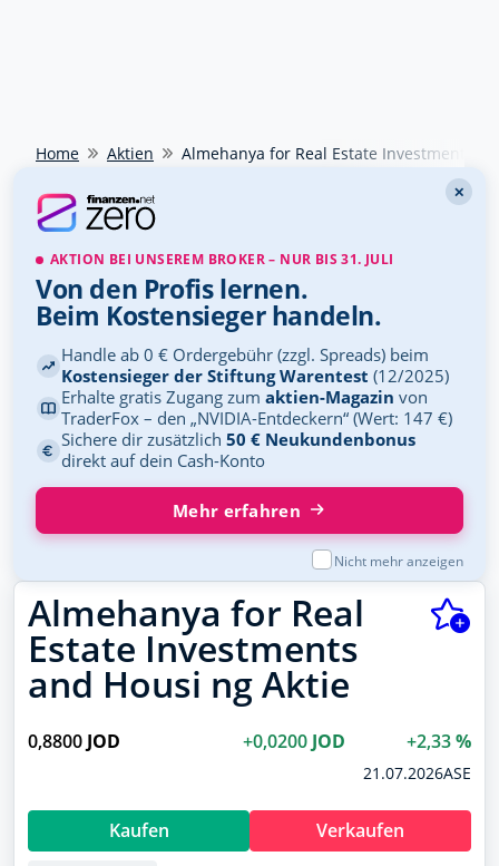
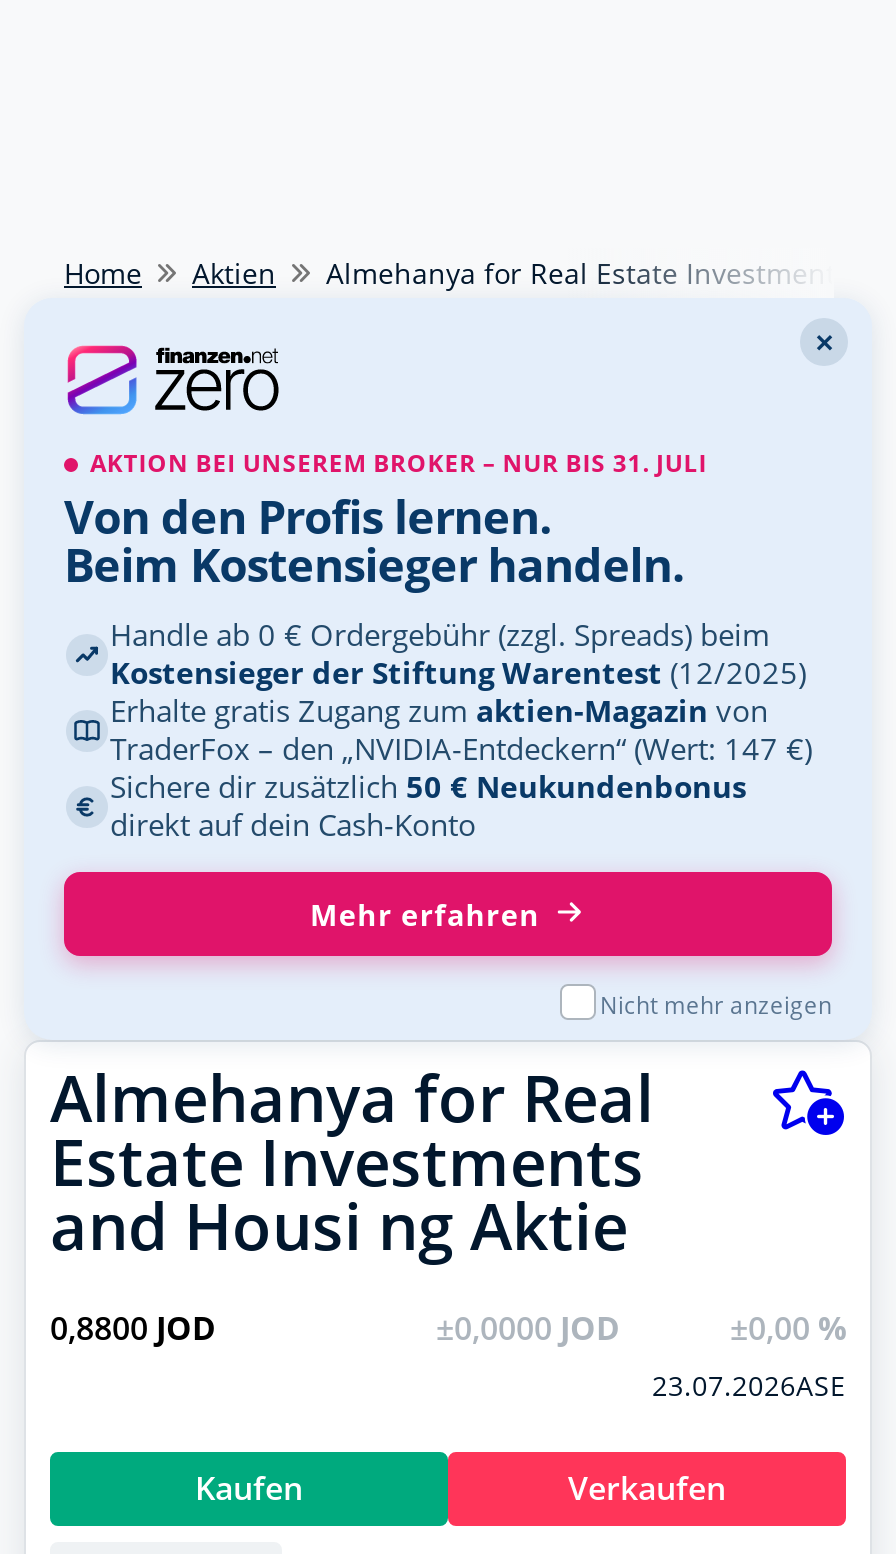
- +0,0200 JOD
+ ±0,0000 JOD

- +2,33 %
+ ±0,00 %

- 21.07.2026ASE
+ 23.07.2026ASE
